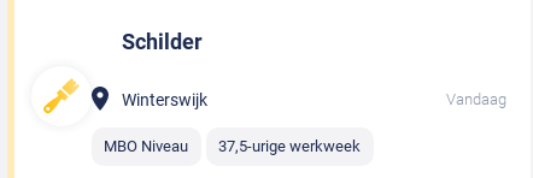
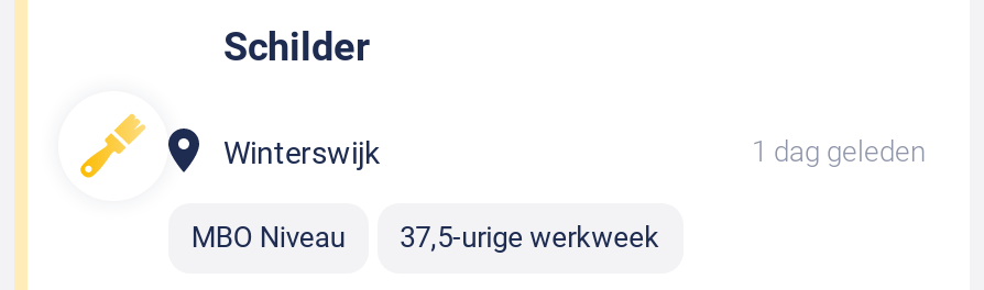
- Vandaag
+ 1 dag geleden
